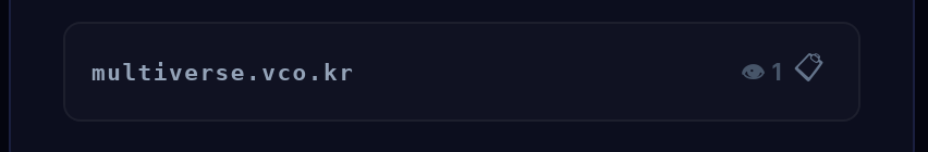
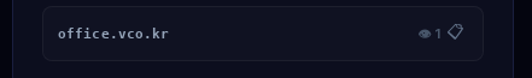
- multiverse.vco.kr
+ office.vco.kr
